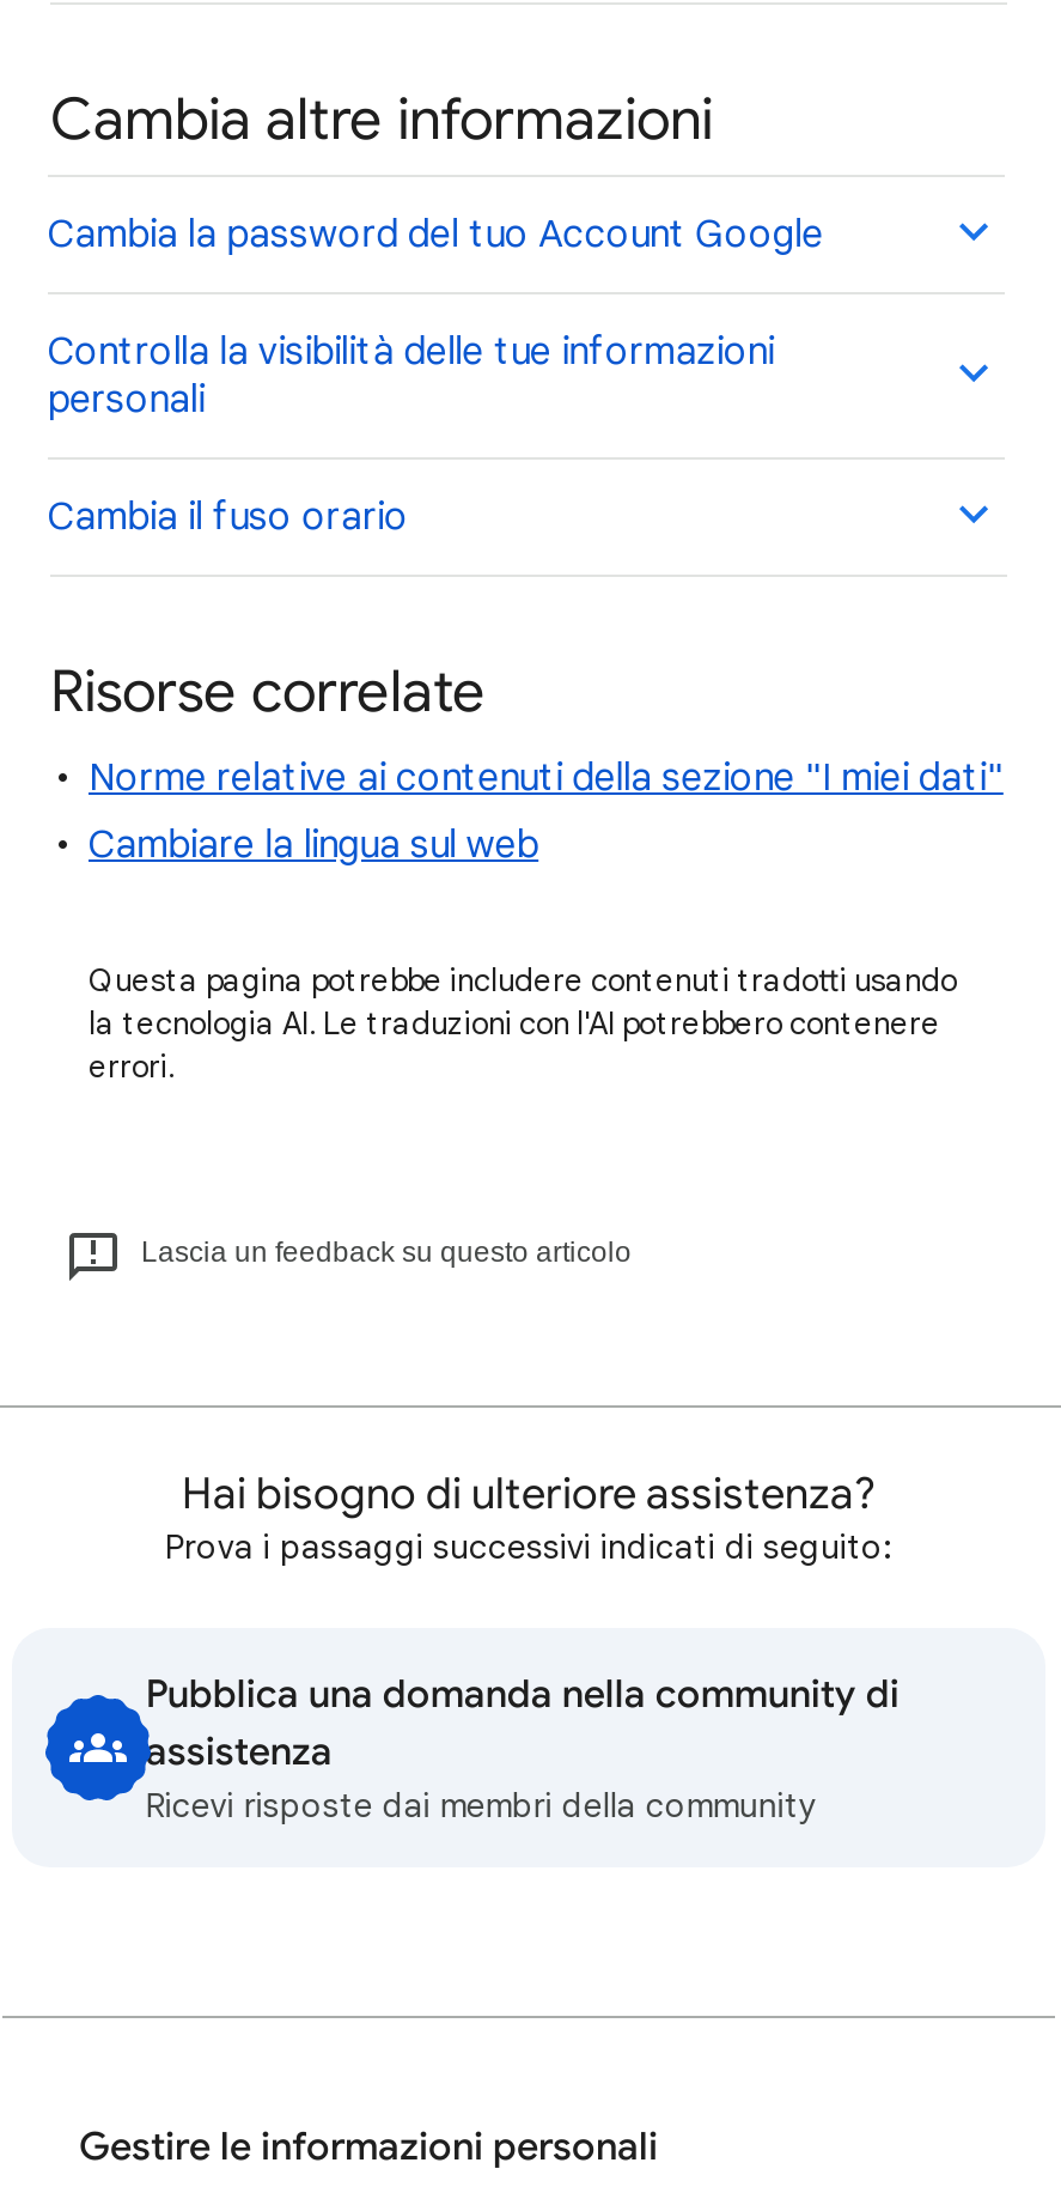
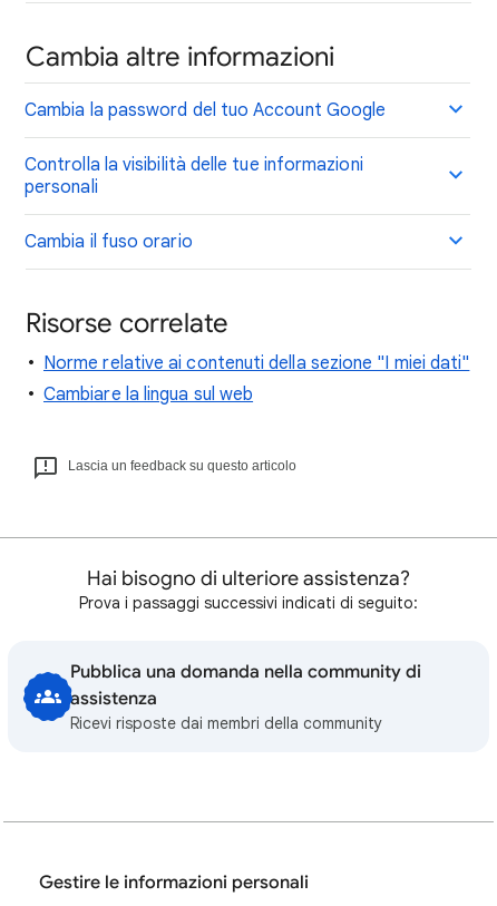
- Questa pagina potrebbe includere contenuti tradotti usando
- la tecnologia AI. Le traduzioni con l'AI potrebbero contenere
- errori.
